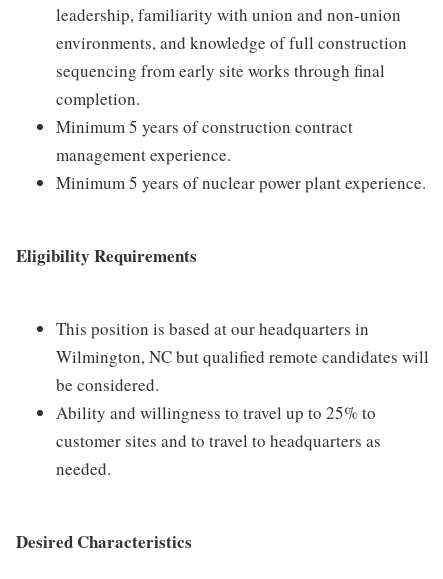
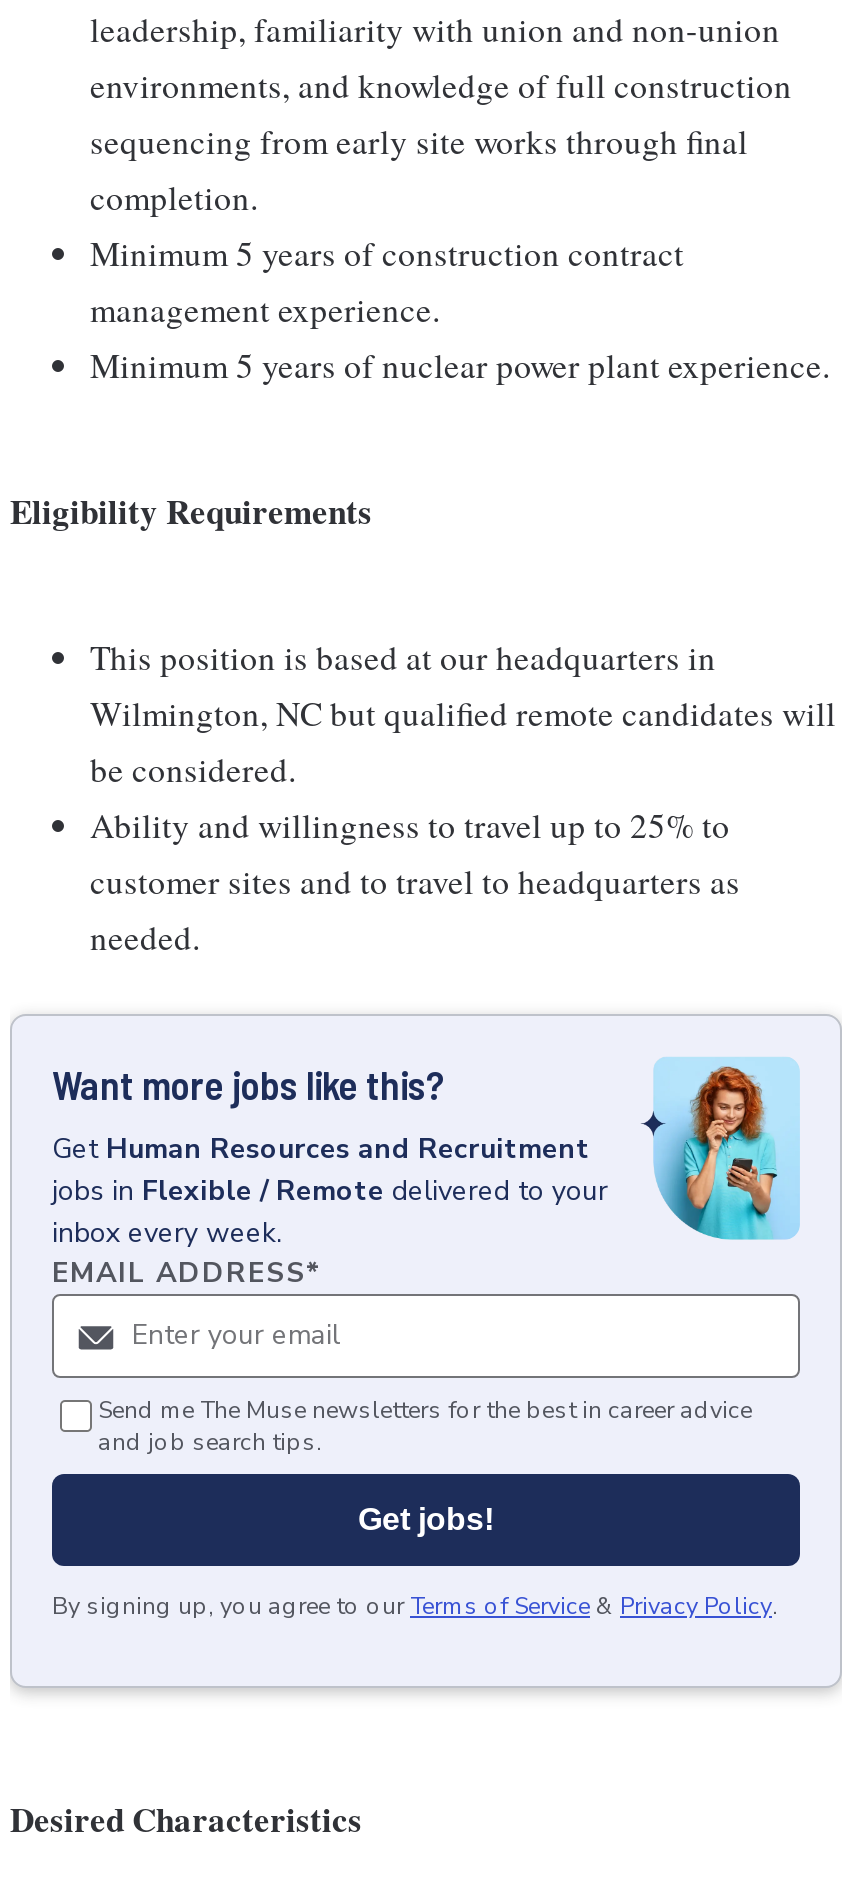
+ [image]
+ Want more jobs like this?
+ Get Human Resources and Recruitment
+ jobs in Flexible / Remote delivered to your
+ inbox every week.
+ EMAIL ADDRESS*

+ Send me The Muse newsletters for the best in career advice
+ and job search tips.
+ Get jobs!
+ By signing up, you agree to our Terms of Service & Privacy Policy.
